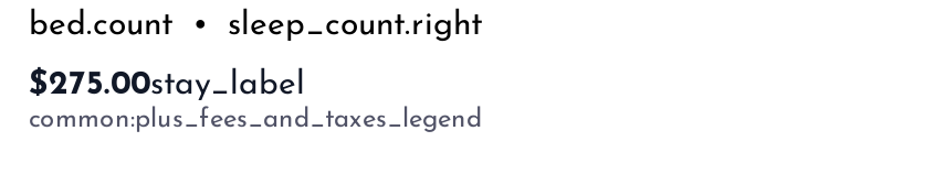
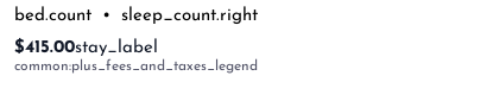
- $275.00stay_label
+ $415.00stay_label
